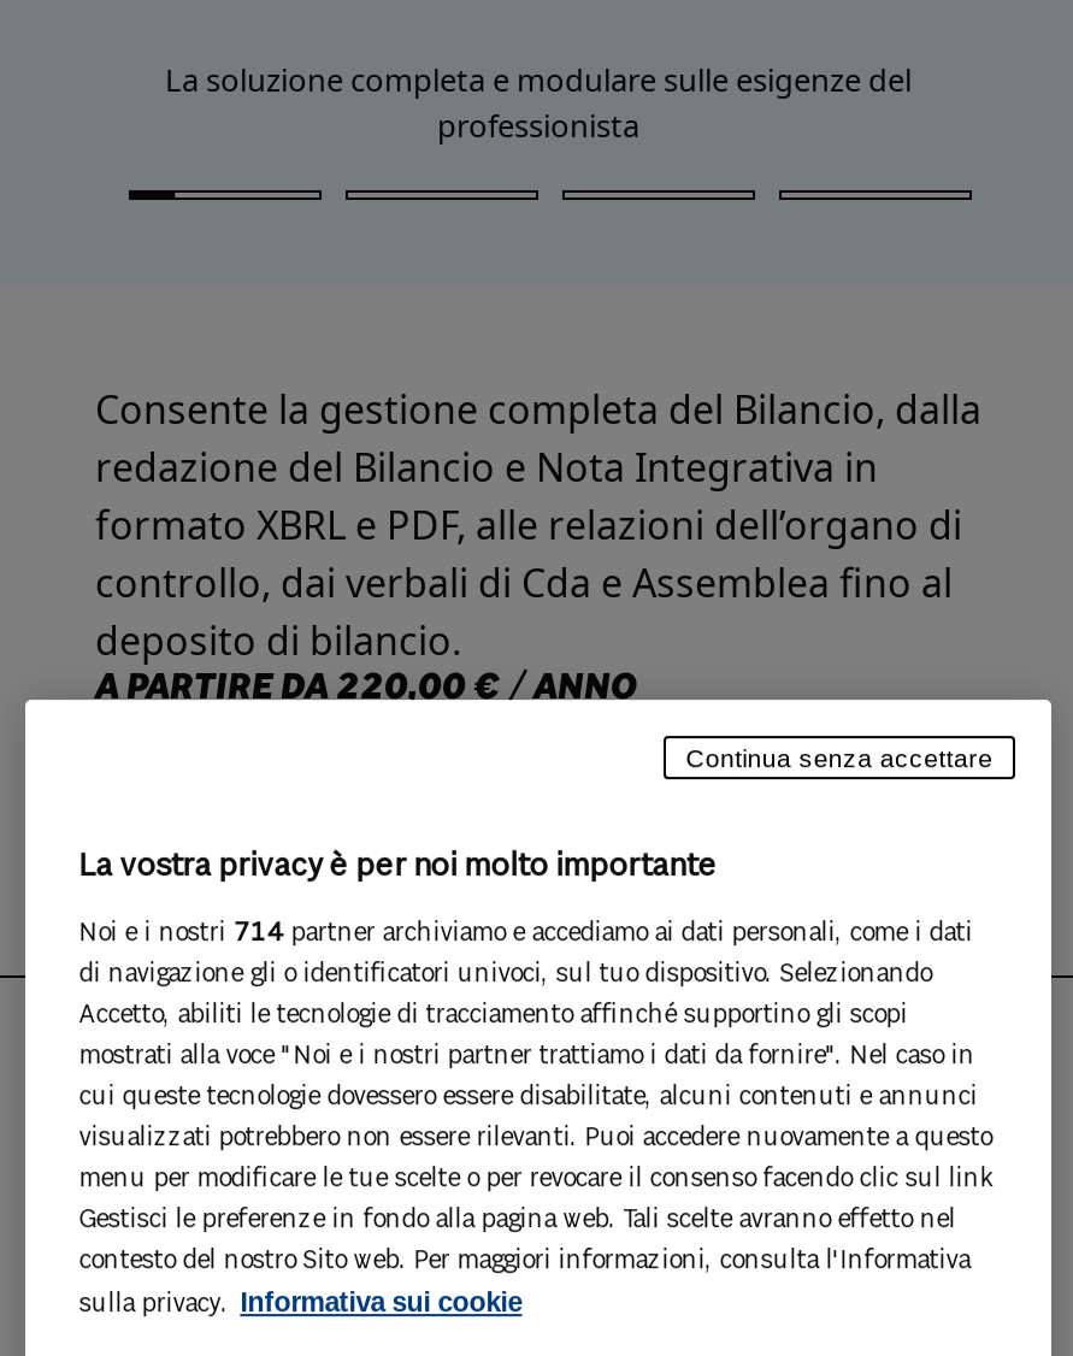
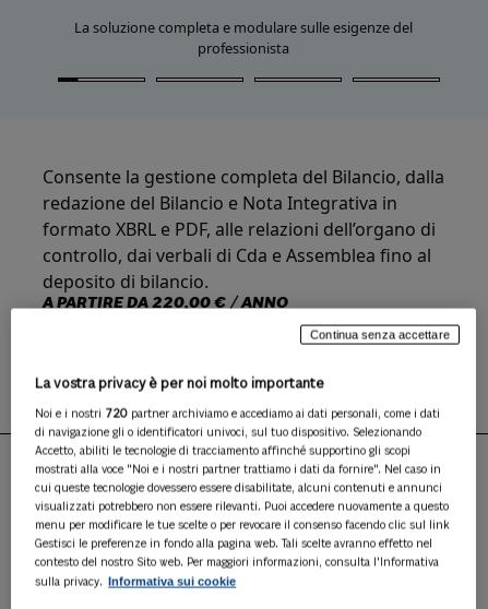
- Noi e i nostri 714 partner archiviamo e accediamo ai dati personali, come i dati
+ Noi e i nostri 720 partner archiviamo e accediamo ai dati personali, come i dati
